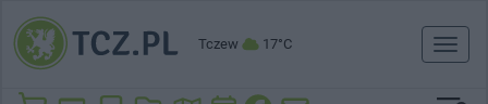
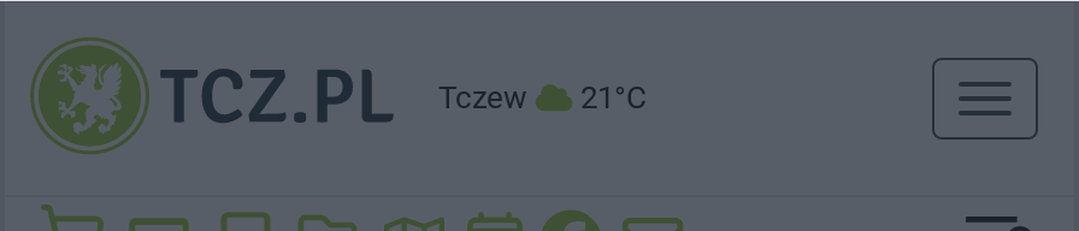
- Tczew 17°C
+ Tczew 21°C
